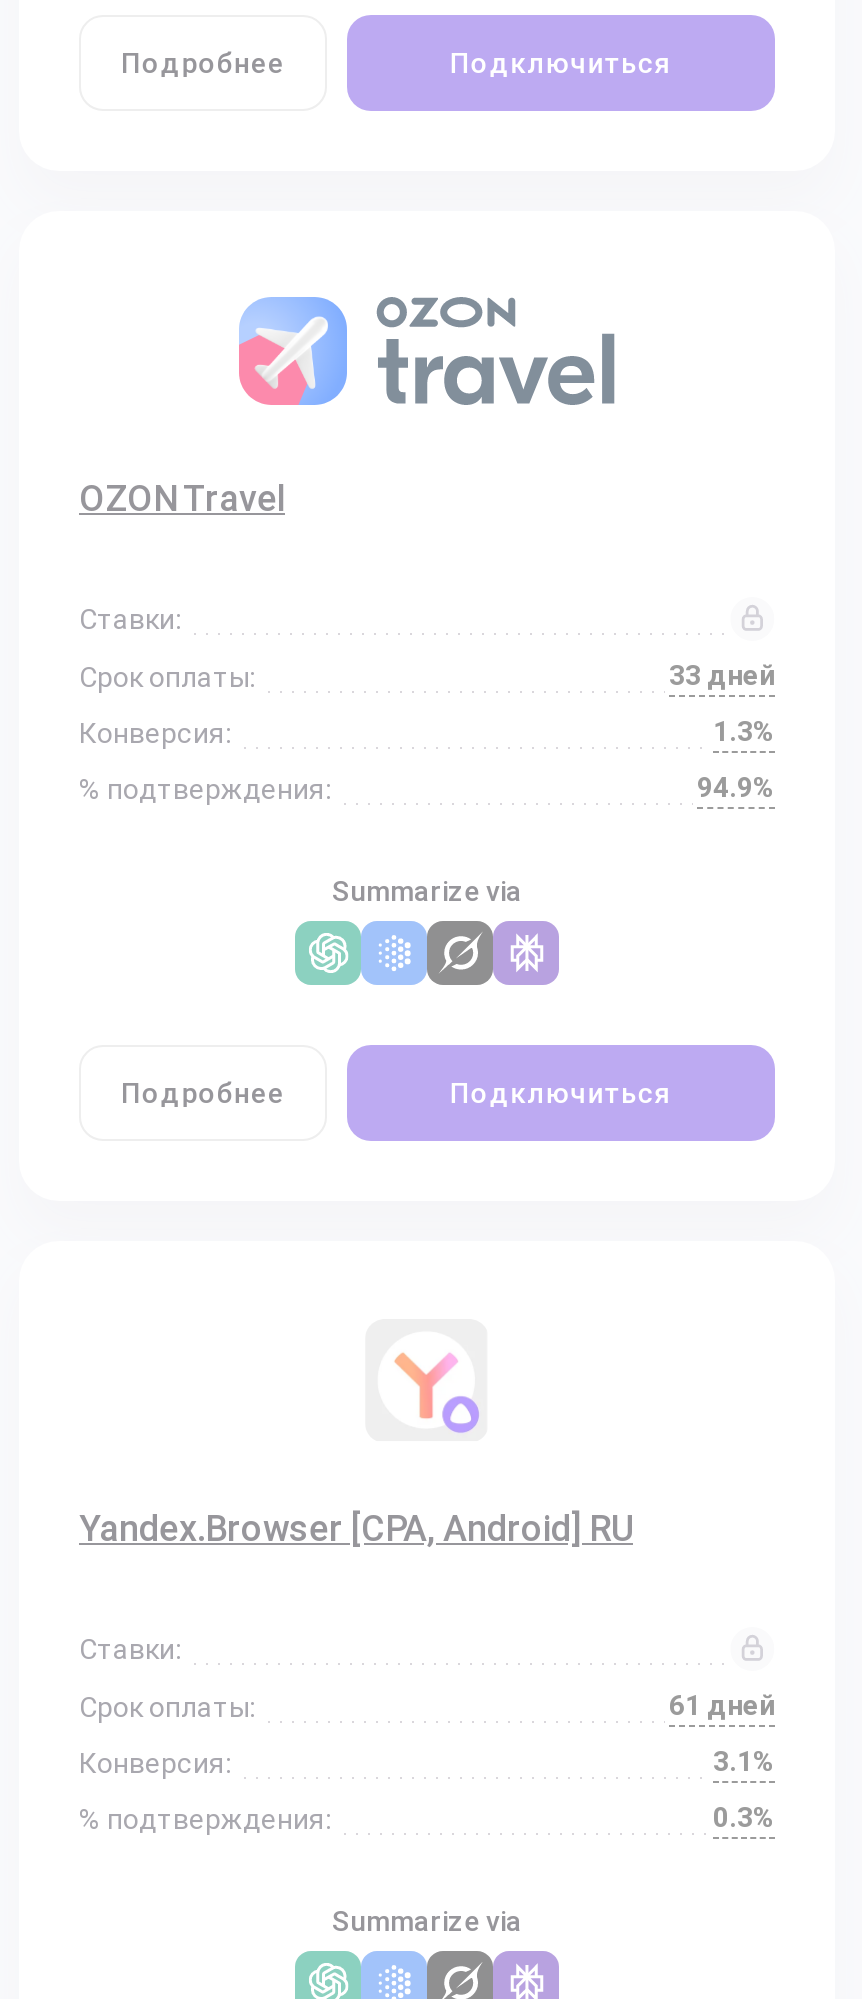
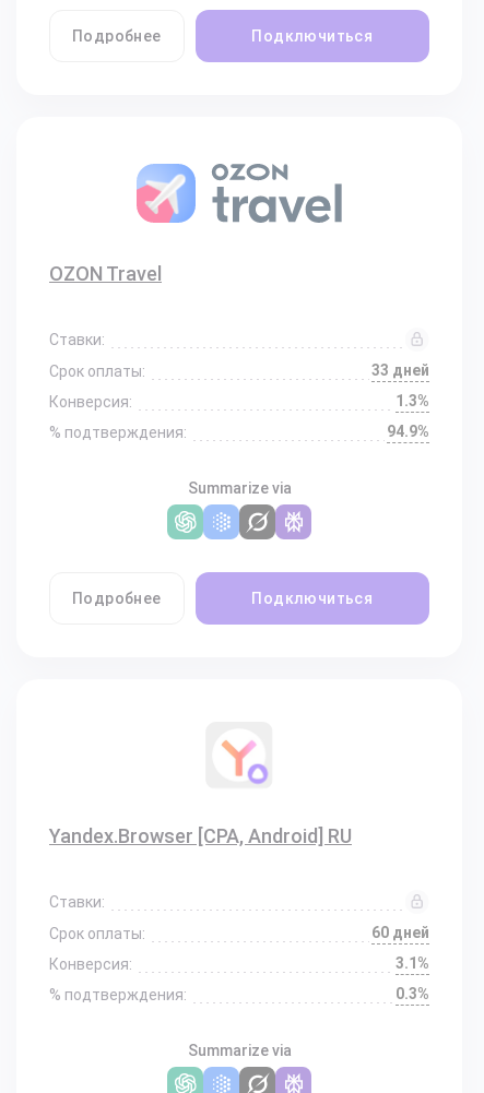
- 61 дней
+ 60 дней
